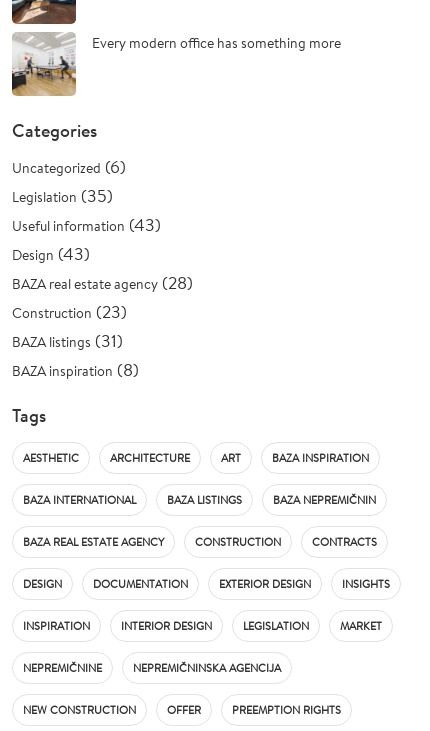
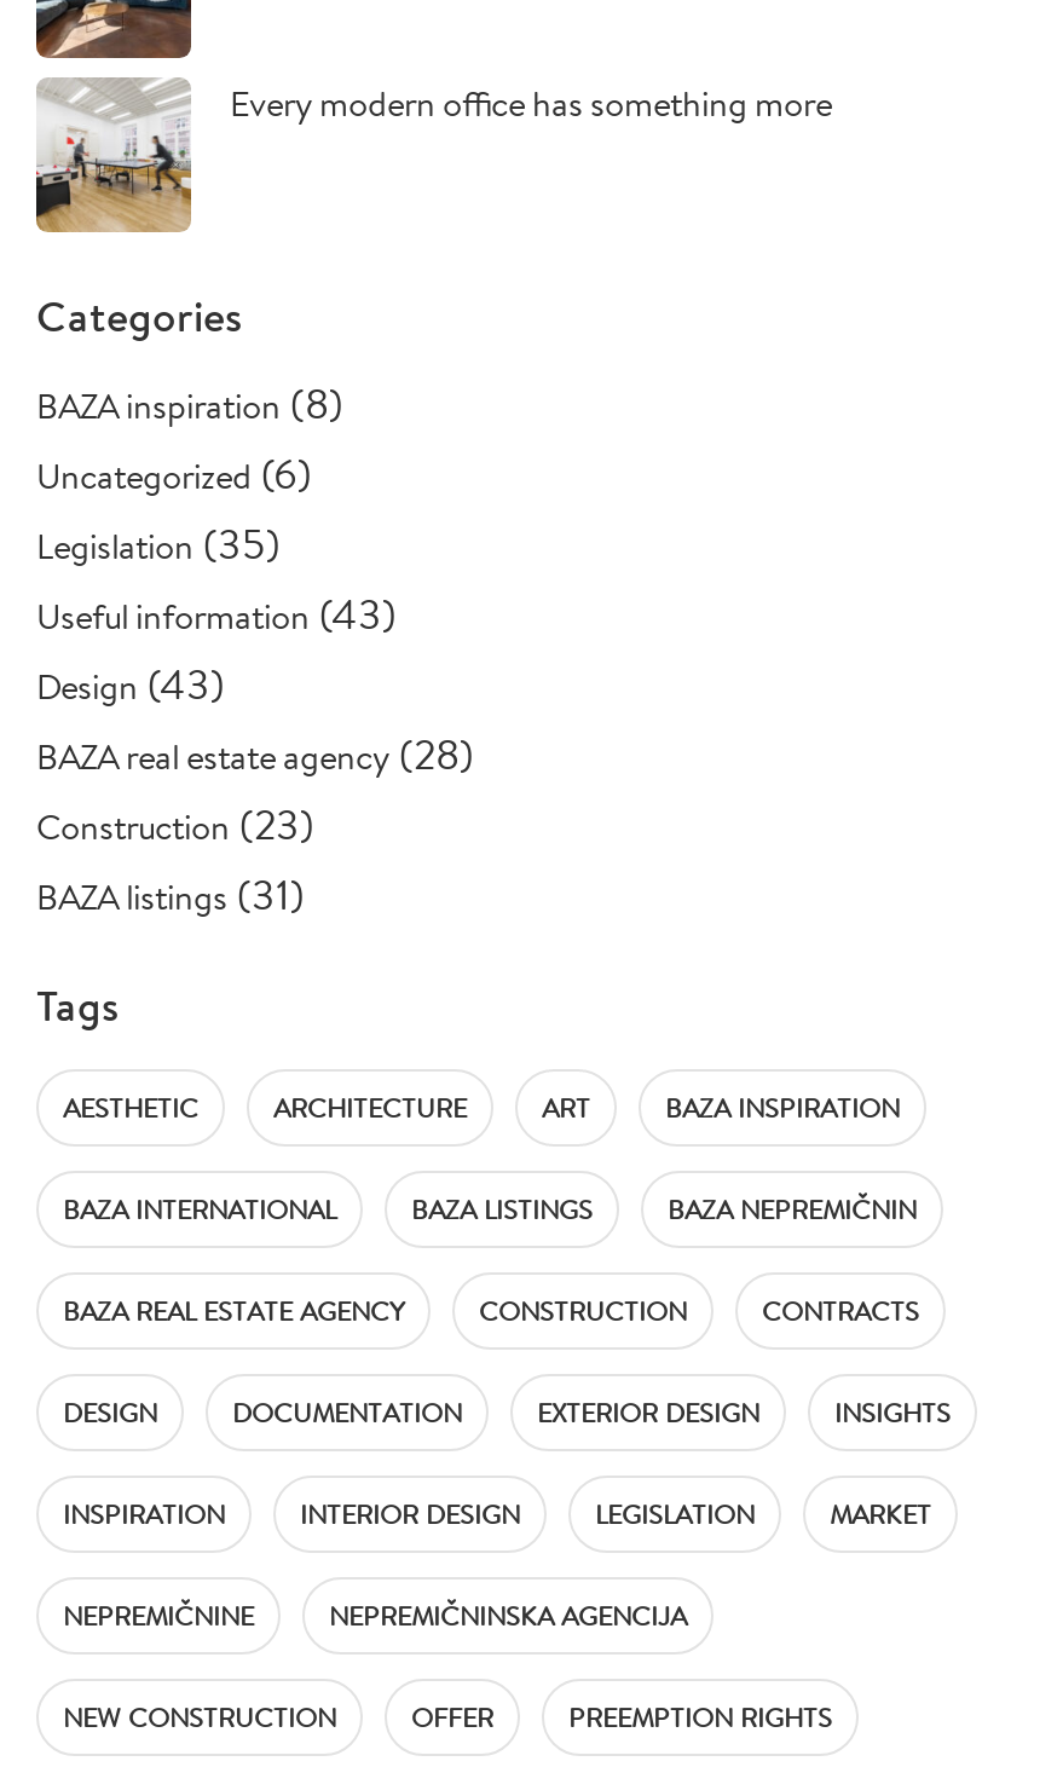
moved down: Uncategorized (6) | Legislation (35) | Useful information (43) | Design (43) | BAZA real estate agency (28) | Construction (23) | BAZA listings (31)

moved up: BAZA inspiration (8)
